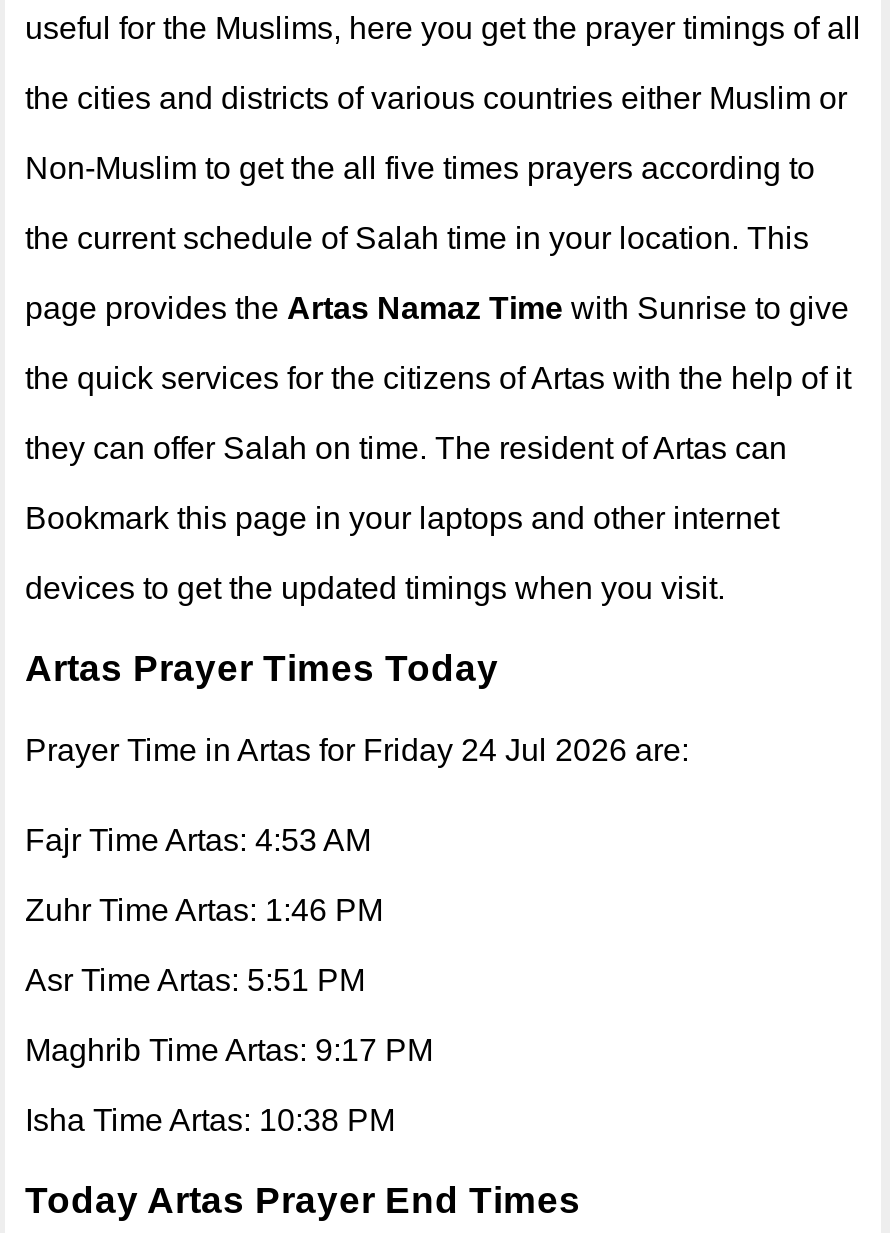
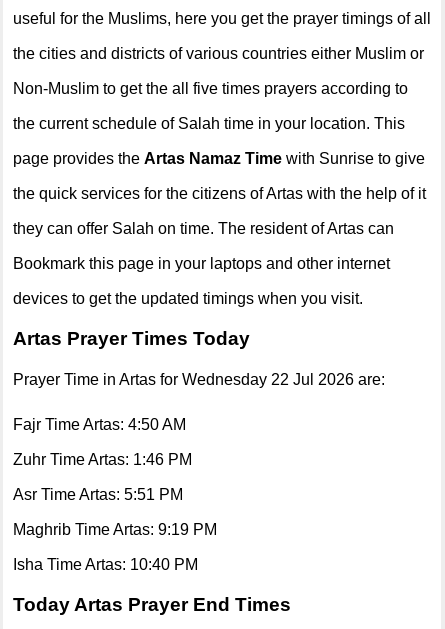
- Prayer Time in Artas for Friday 24 Jul 2026 are:
+ Prayer Time in Artas for Wednesday 22 Jul 2026 are:

- Fajr Time Artas: 4:53 AM
+ Fajr Time Artas: 4:50 AM

- Maghrib Time Artas: 9:17 PM
+ Maghrib Time Artas: 9:19 PM

- Isha Time Artas: 10:38 PM
+ Isha Time Artas: 10:40 PM
